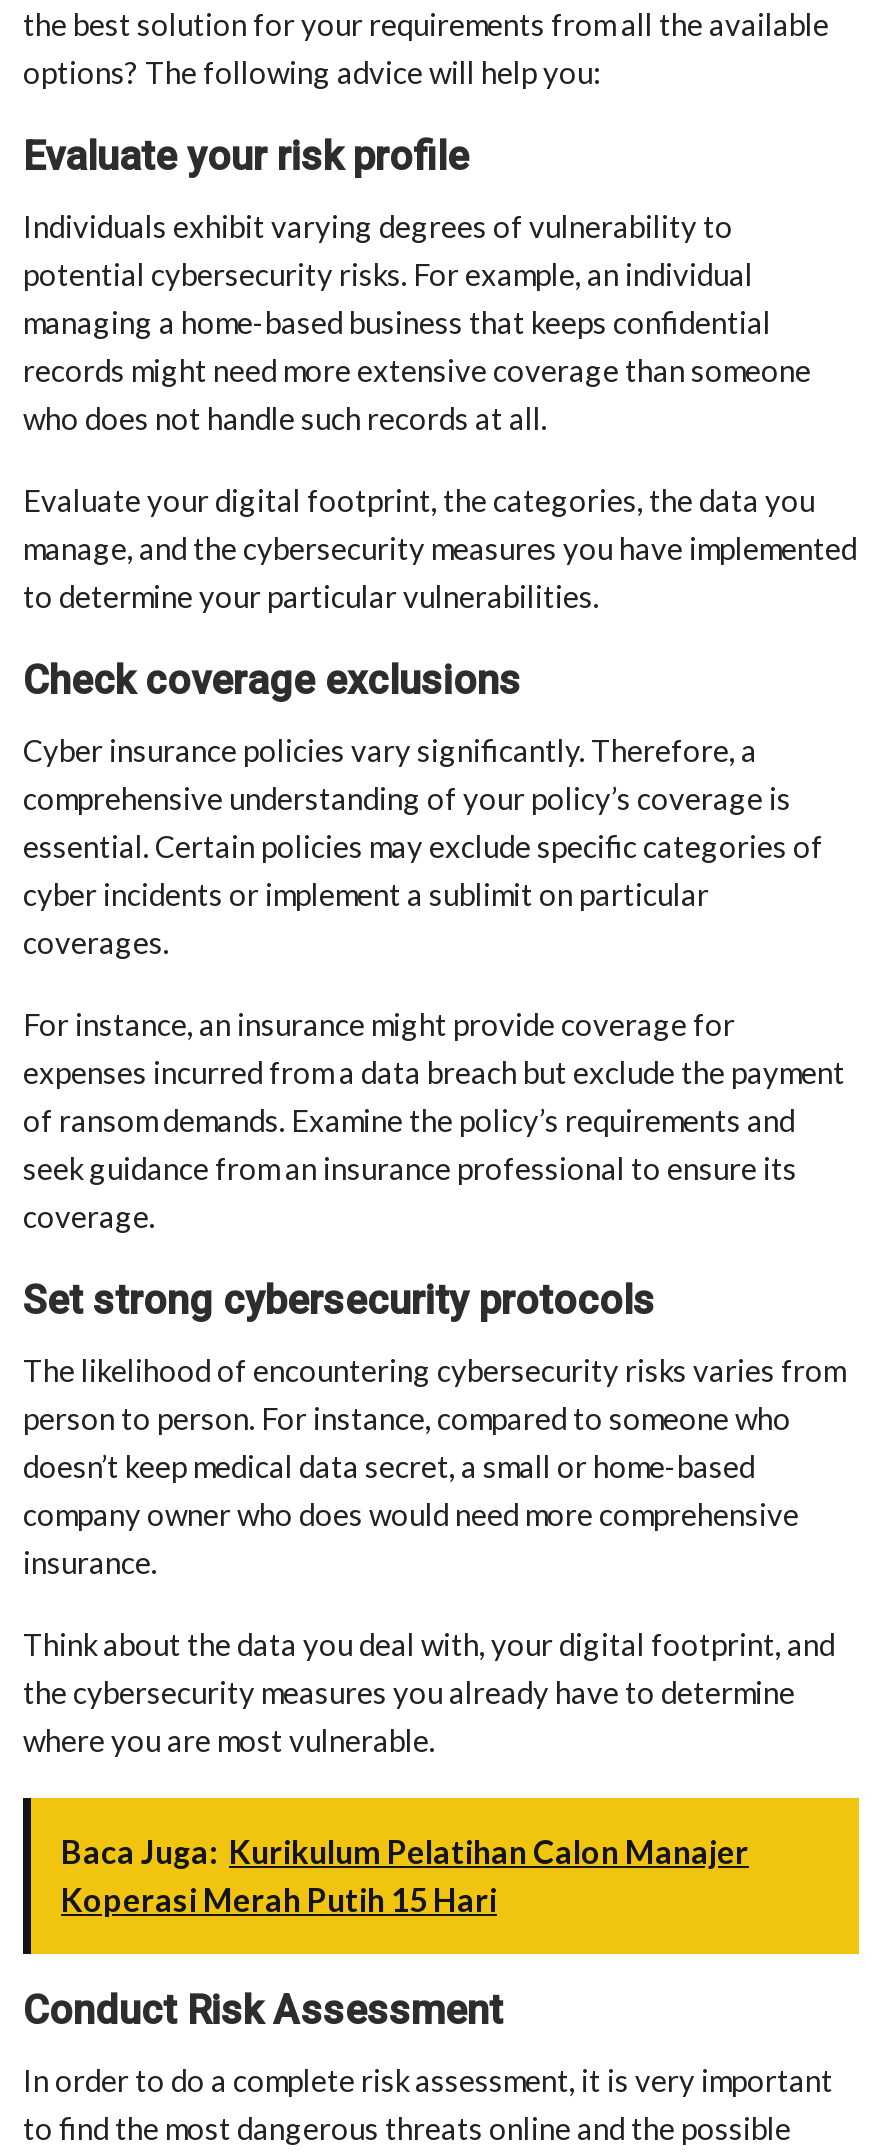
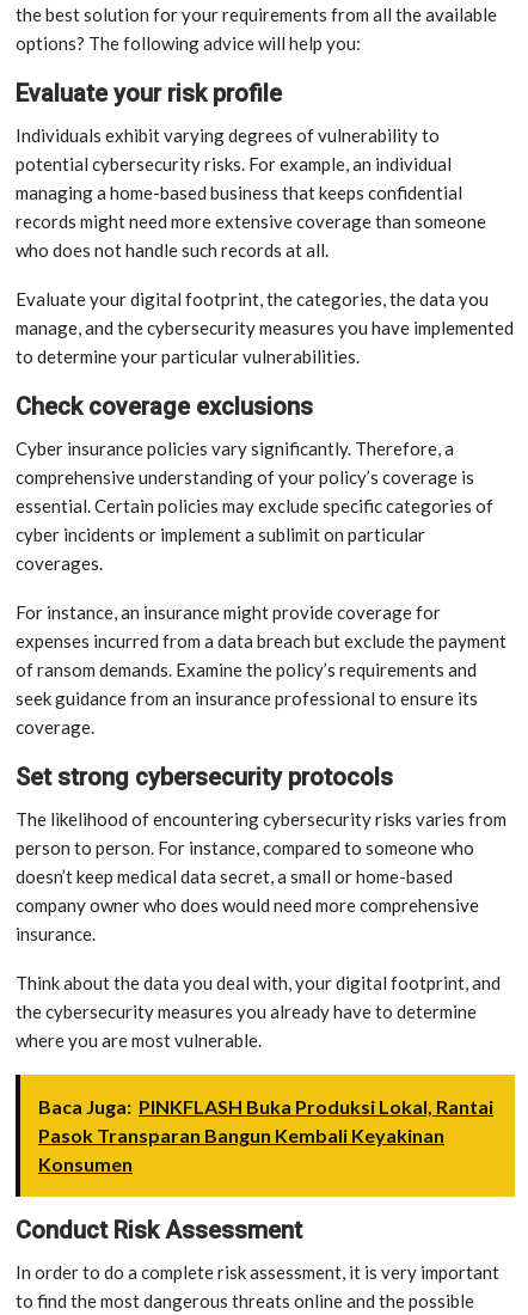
- Baca Juga: Kurikulum Pelatihan Calon Manajer
- Koperasi Merah Putih 15 Hari
+ Baca Juga: PINKFLASH Buka Produksi Lokal, Rantai
+ Pasok Transparan Bangun Kembali Keyakinan
+ Konsumen
